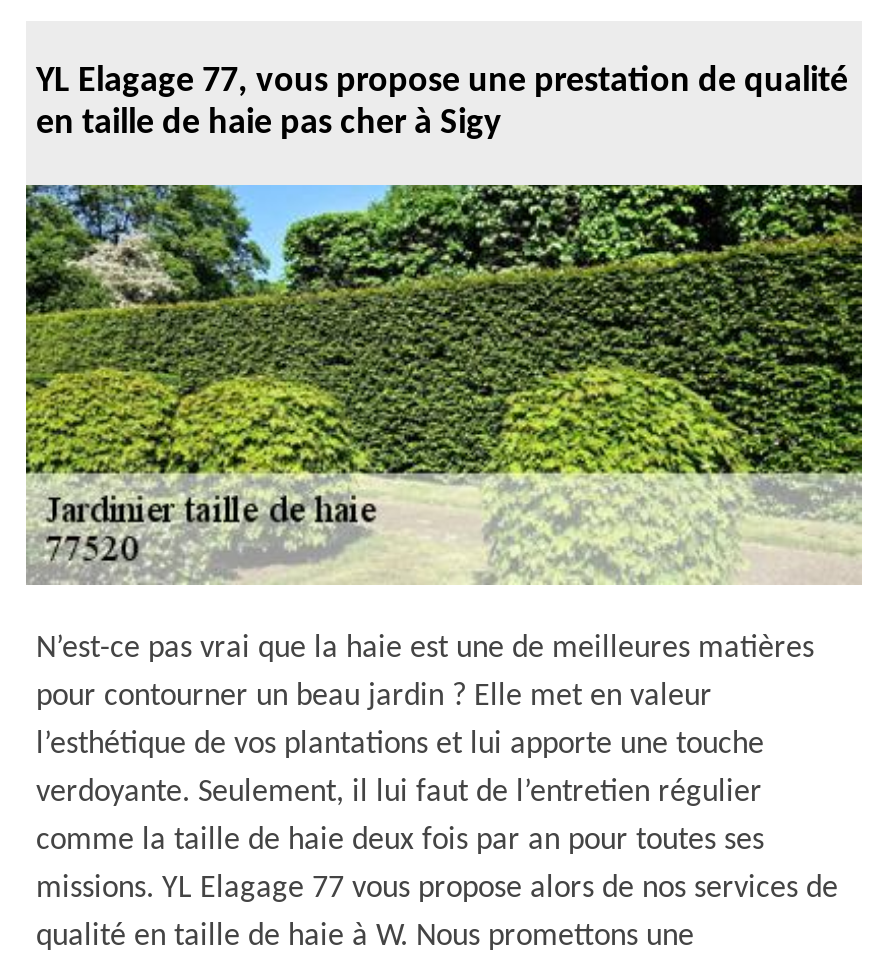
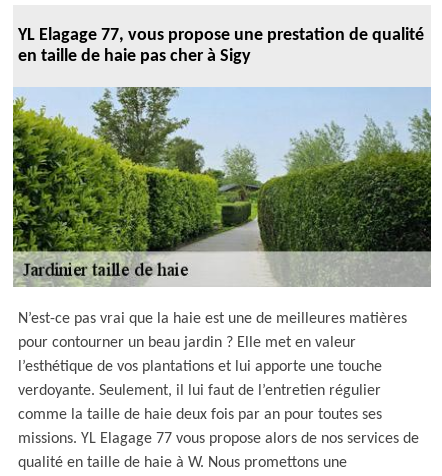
- [image]
+ [image]
